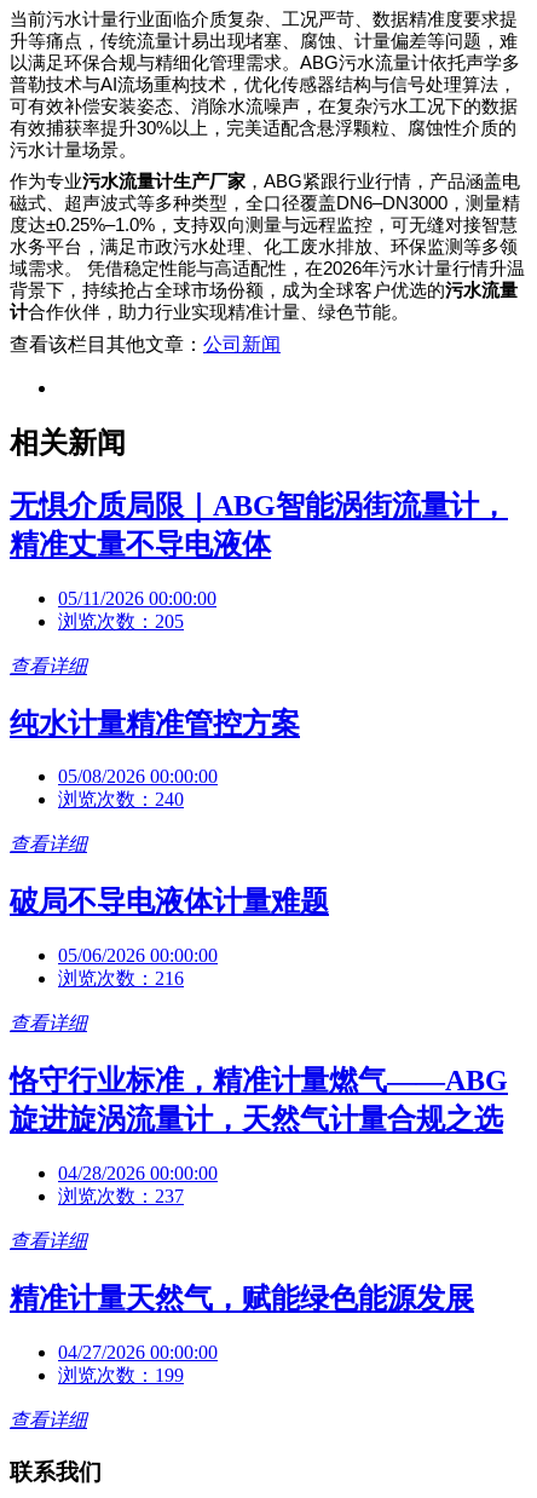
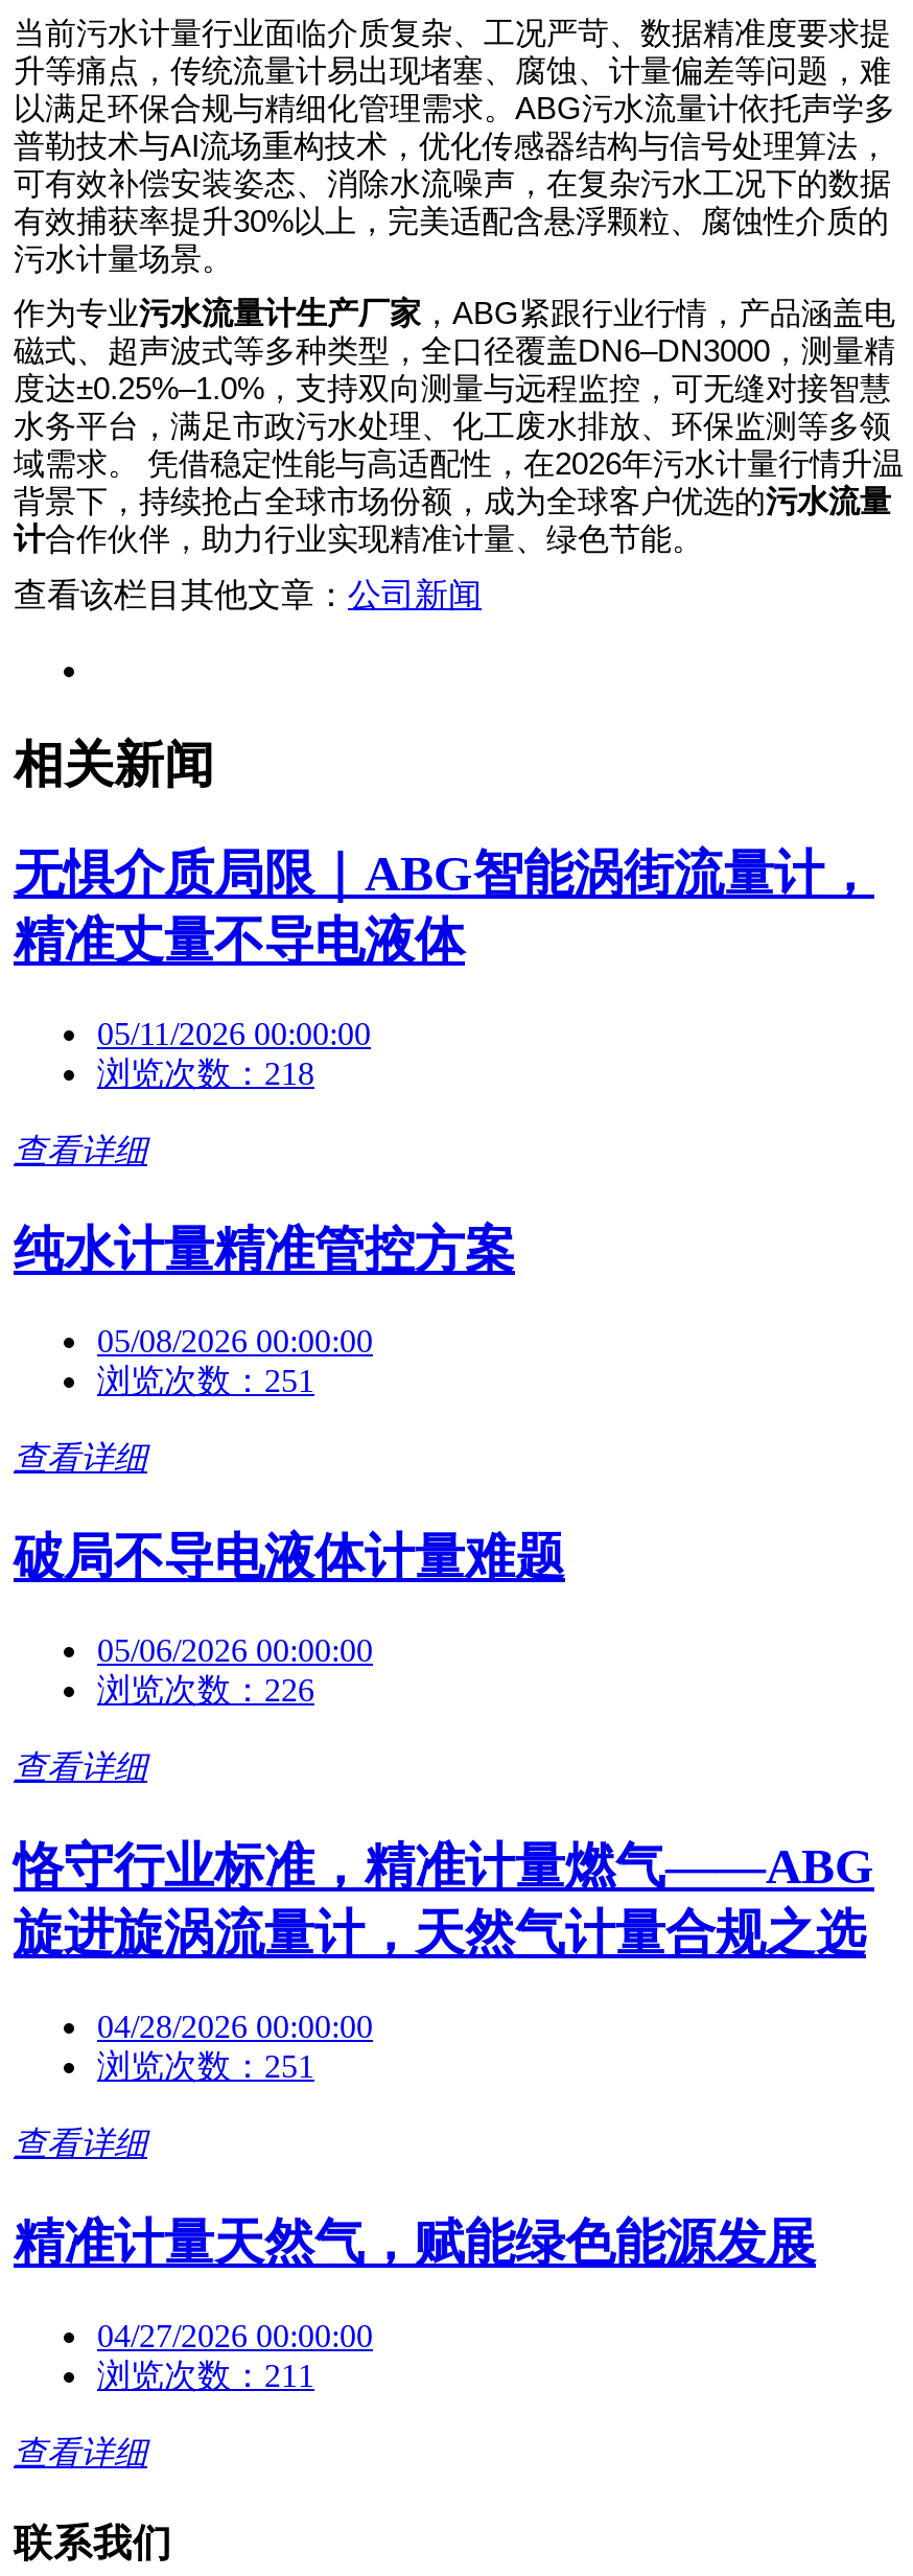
- 浏览次数：205
+ 浏览次数：218

- 浏览次数：240
+ 浏览次数：251

- 浏览次数：216
+ 浏览次数：226

- 浏览次数：237
+ 浏览次数：251

- 浏览次数：199
+ 浏览次数：211
